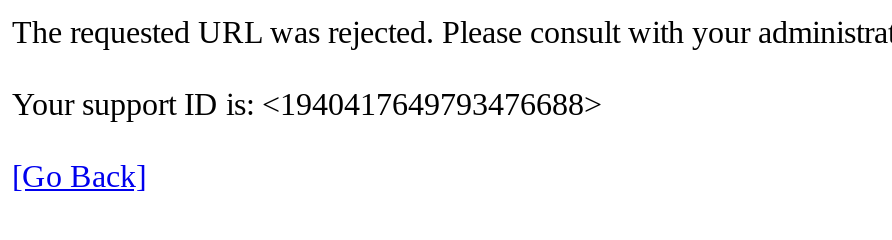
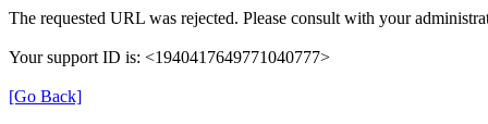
- Your support ID is: <1940417649793476688>
+ Your support ID is: <1940417649771040777>
